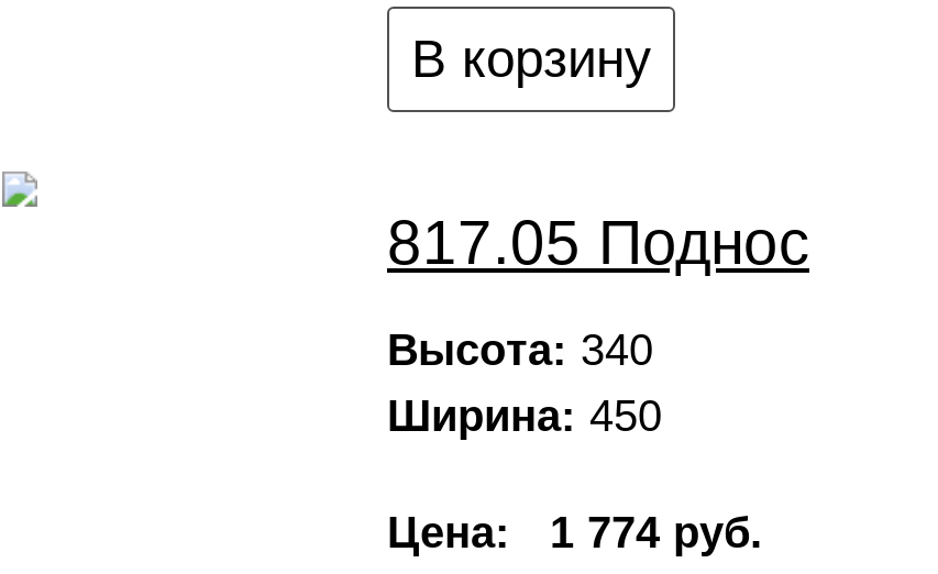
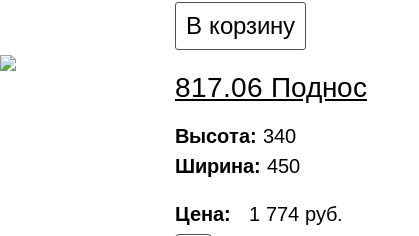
- 817.05 Поднос
+ 817.06 Поднос
